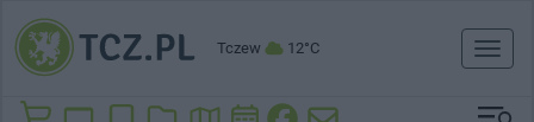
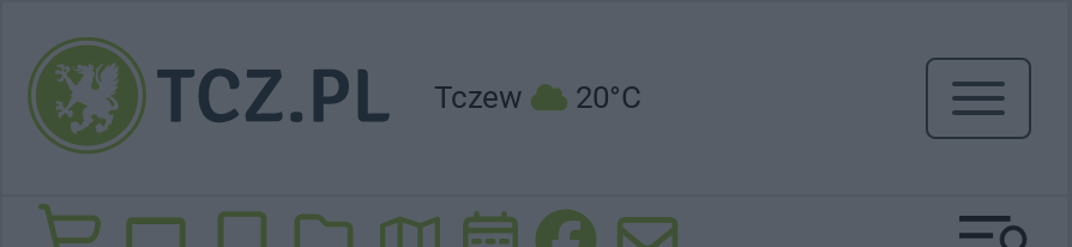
- Tczew 12°C
+ Tczew 20°C
